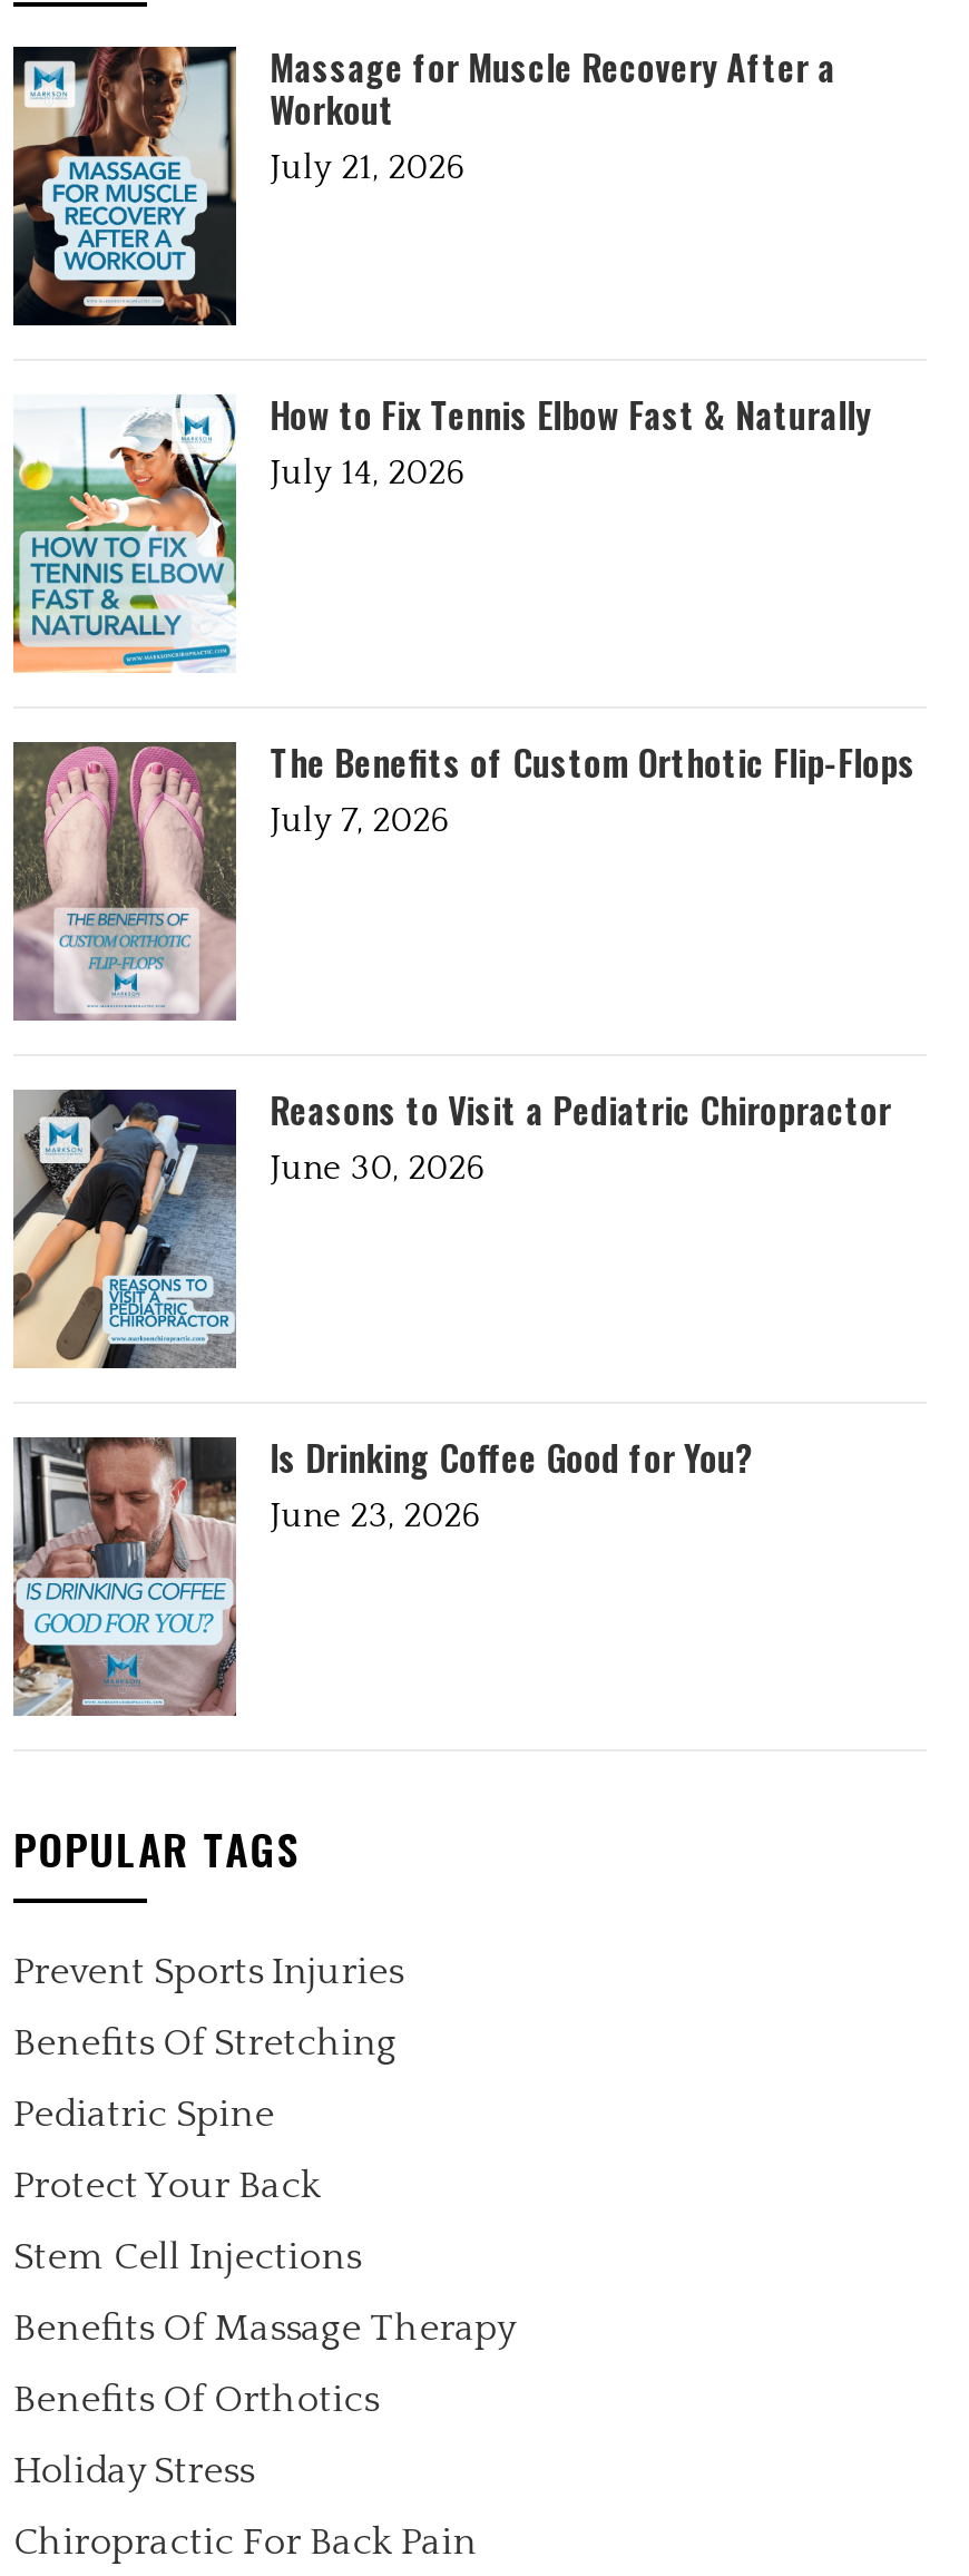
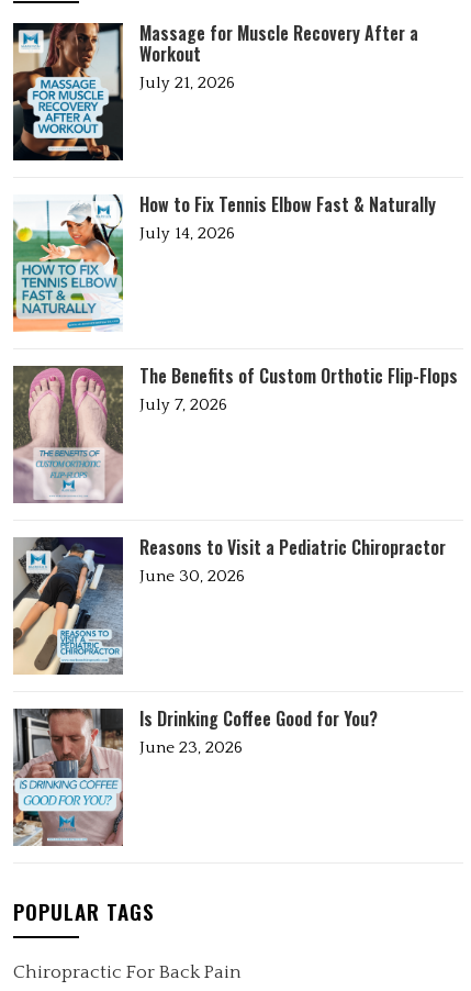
- Prevent Sports Injuries
- Benefits Of Stretching
- Pediatric Spine
- Protect Your Back
- Stem Cell Injections
- Benefits Of Massage Therapy
- Benefits Of Orthotics
- Holiday Stress
